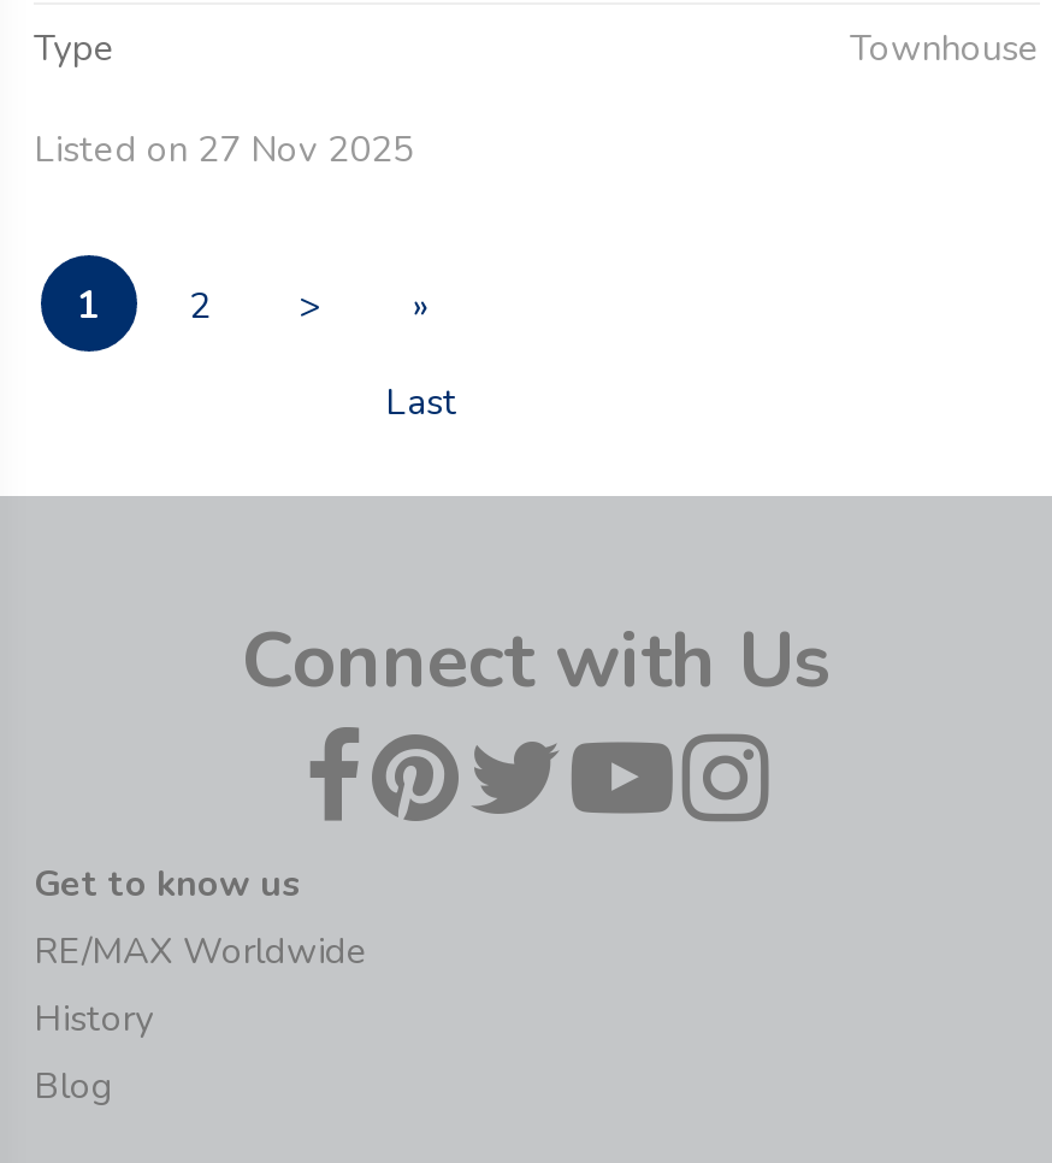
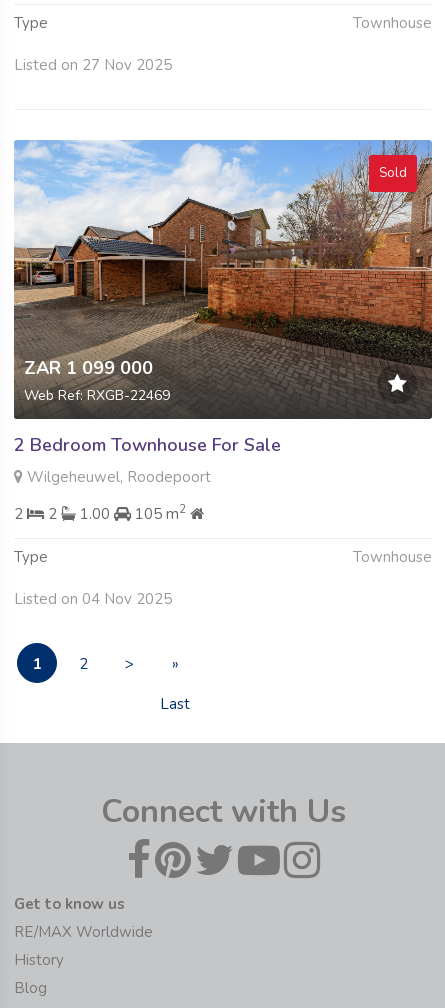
+ [image]
+ Sold

+ ZAR 1 099 000
+ Web Ref: RXGB-22469
+ 2 Bedroom Townhouse For Sale
+ Wilgeheuwel, Roodepoort
+ 2
+ 2
+ 1.00
+ 105 m2
+ Type
+ Townhouse
+ Listed on 04 Nov 2025
